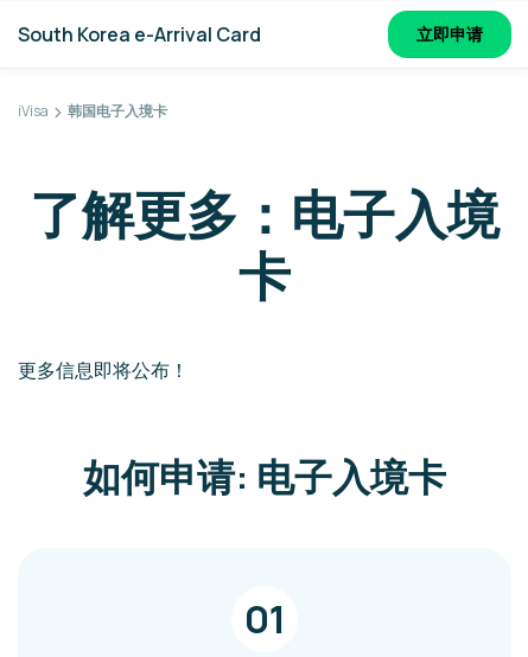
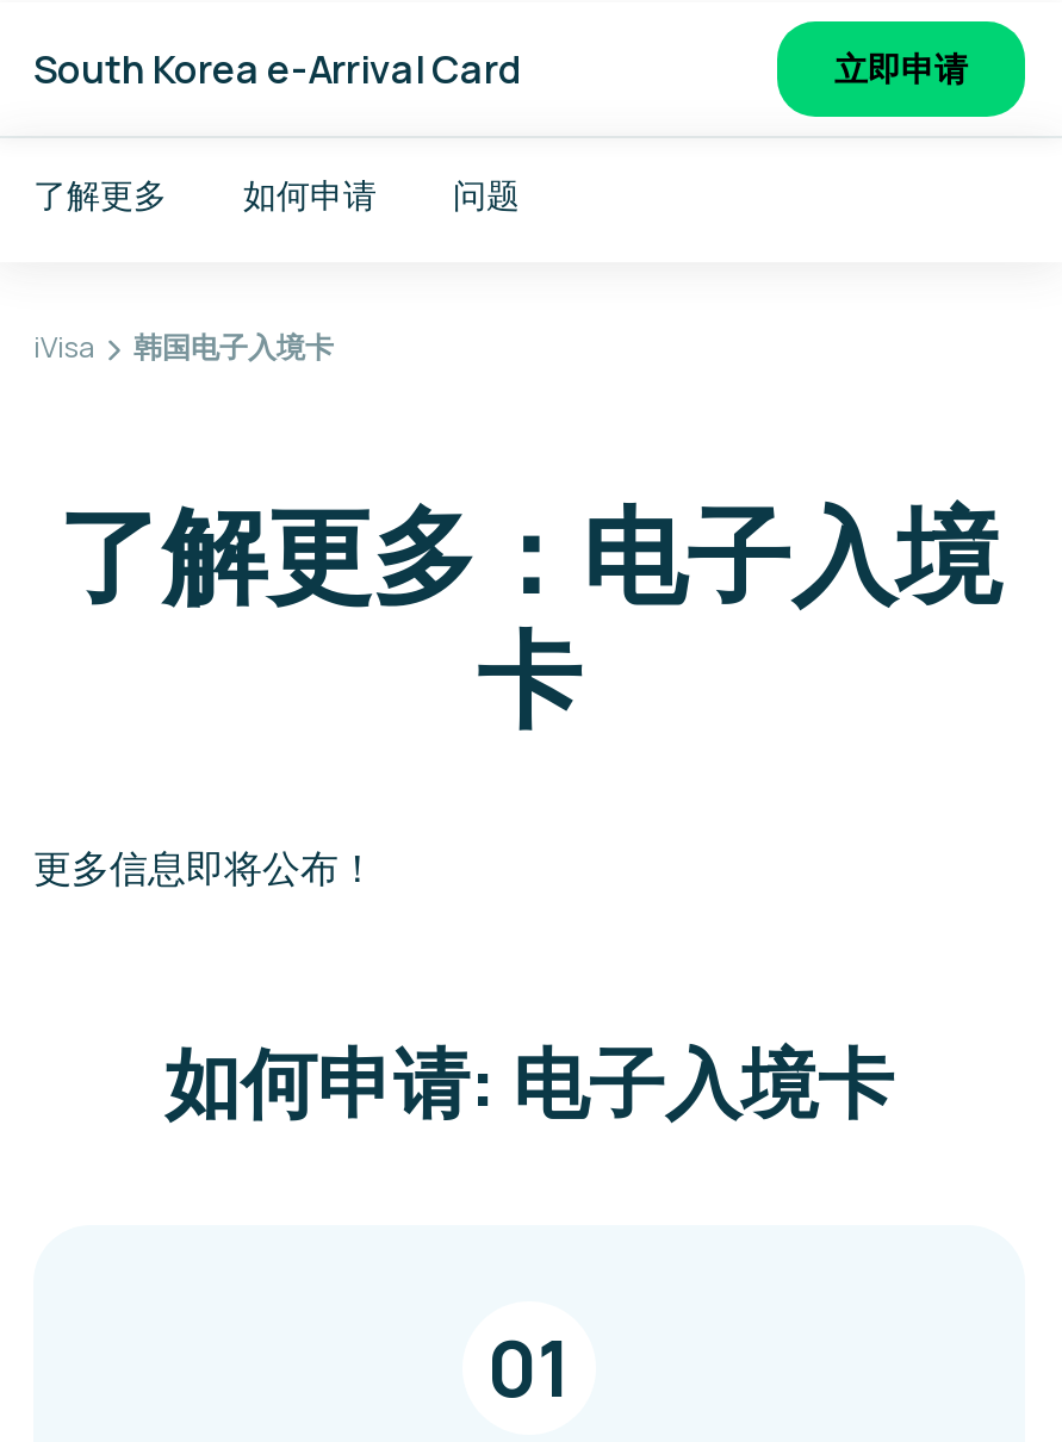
+ 了解更多
+ 如何申请
+ 问题
